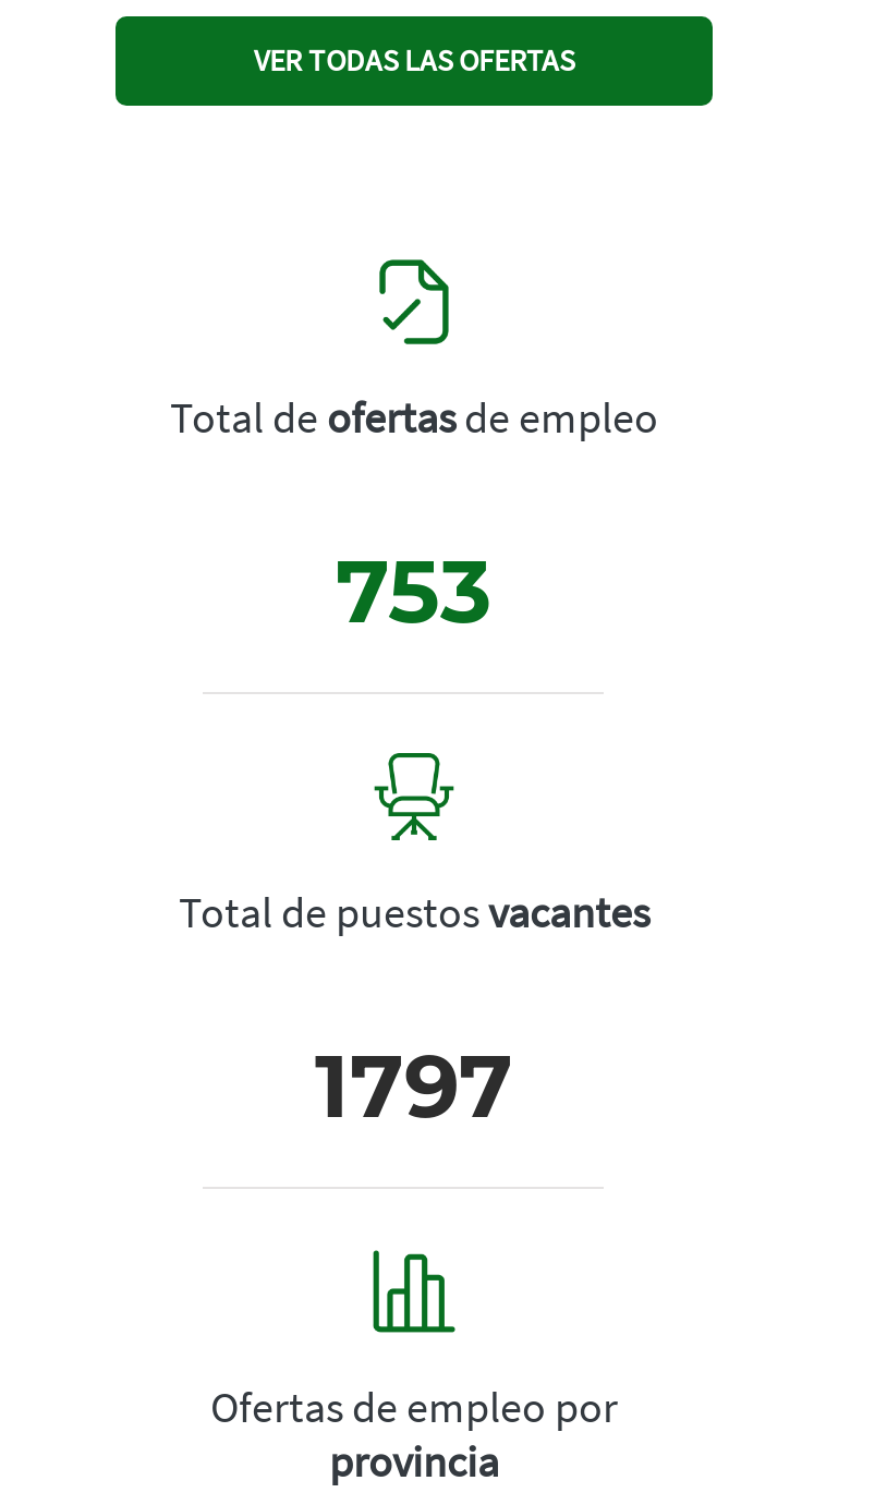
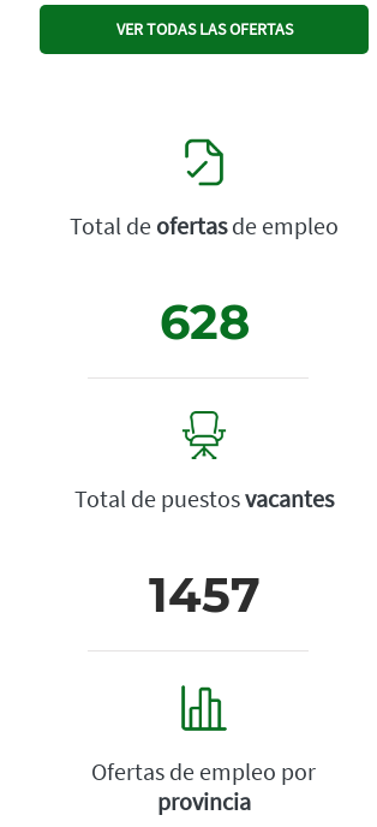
- 753
+ 628

- 1797
+ 1457
